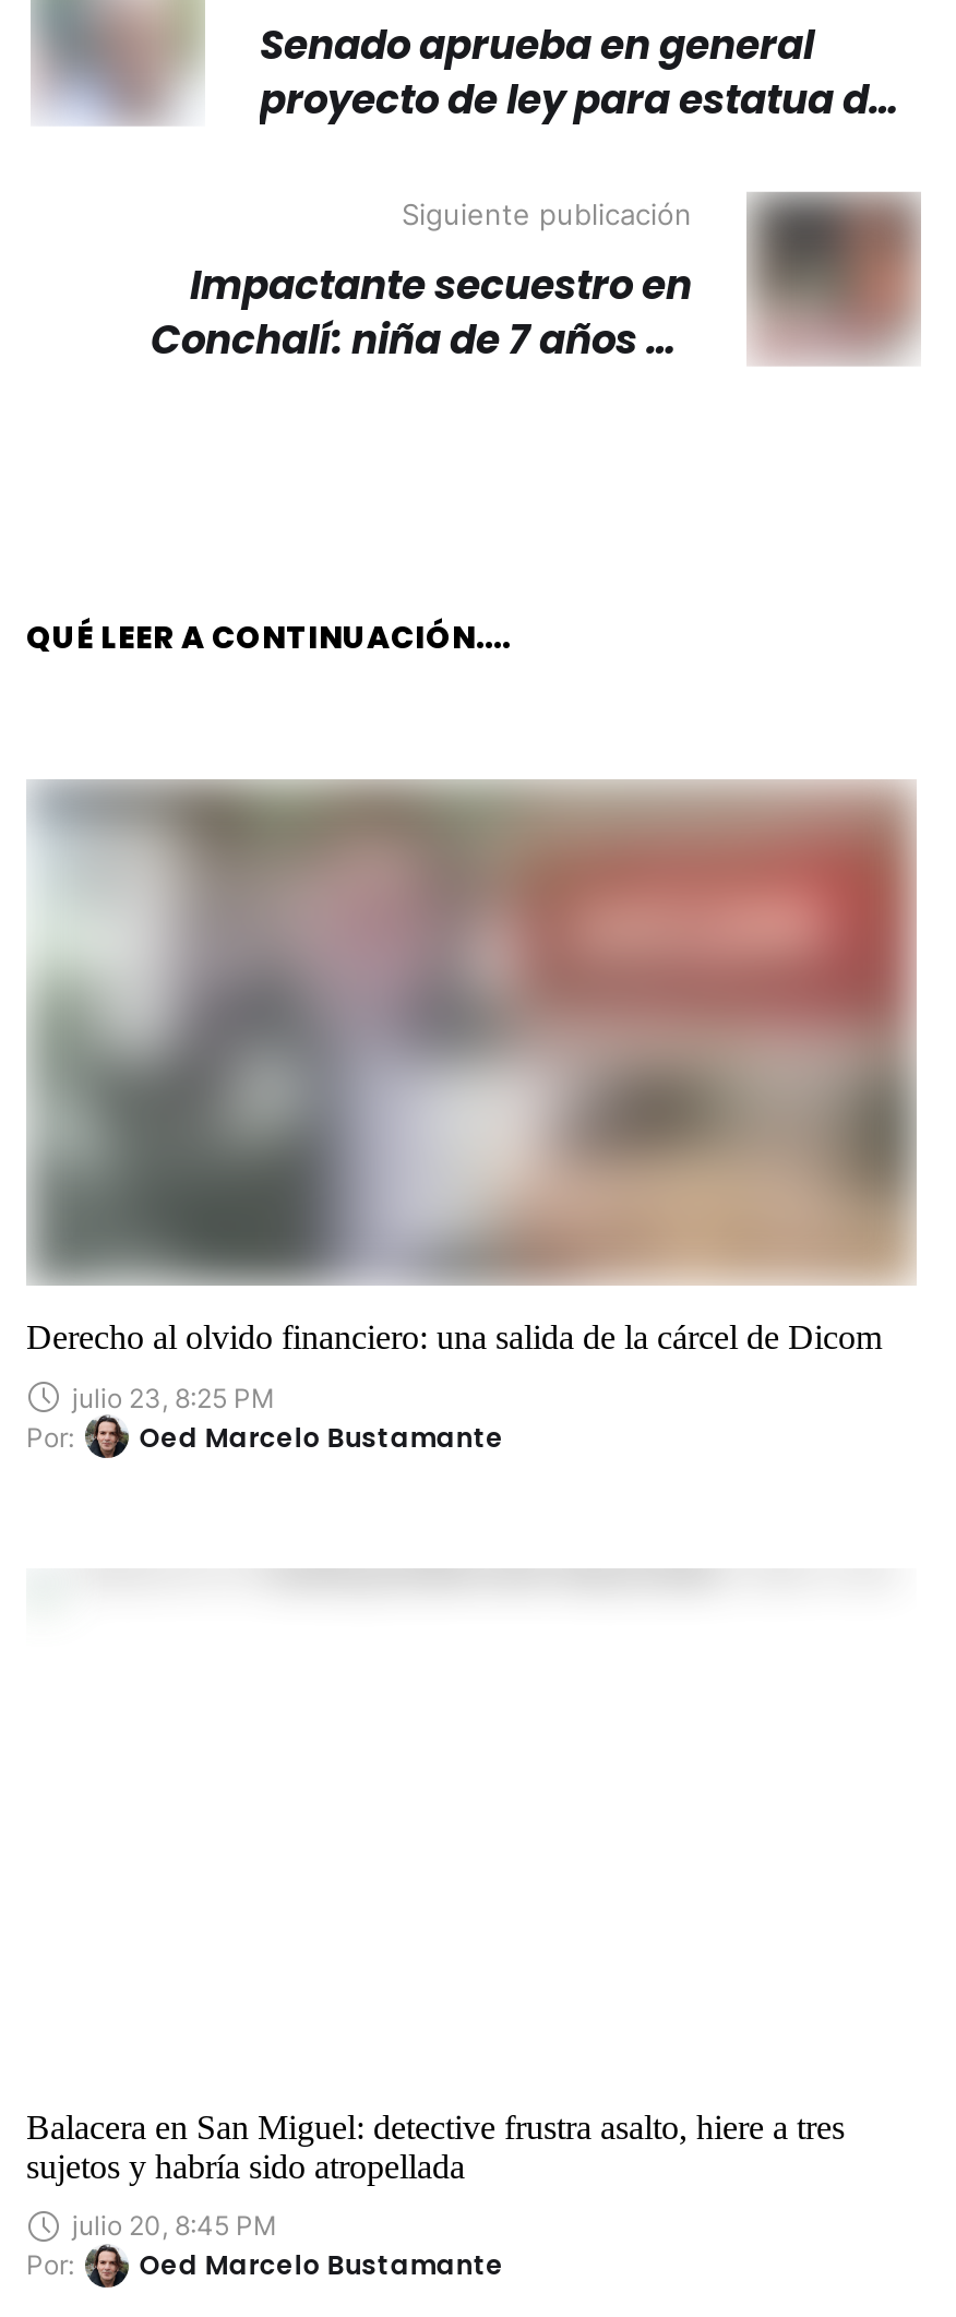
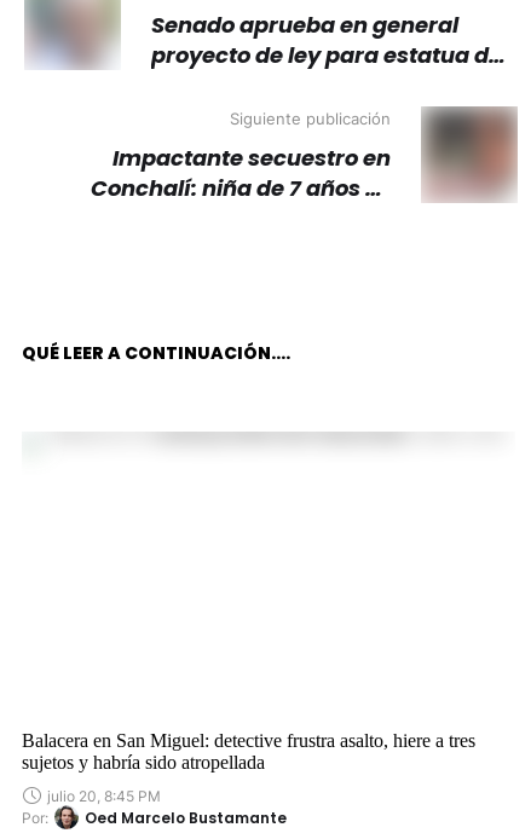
- [image]
- Derecho al olvido financiero: una salida de la cárcel de Dicom
- julio 23, 8:25 PM
- Por:
- Oed Marcelo Bustamante
